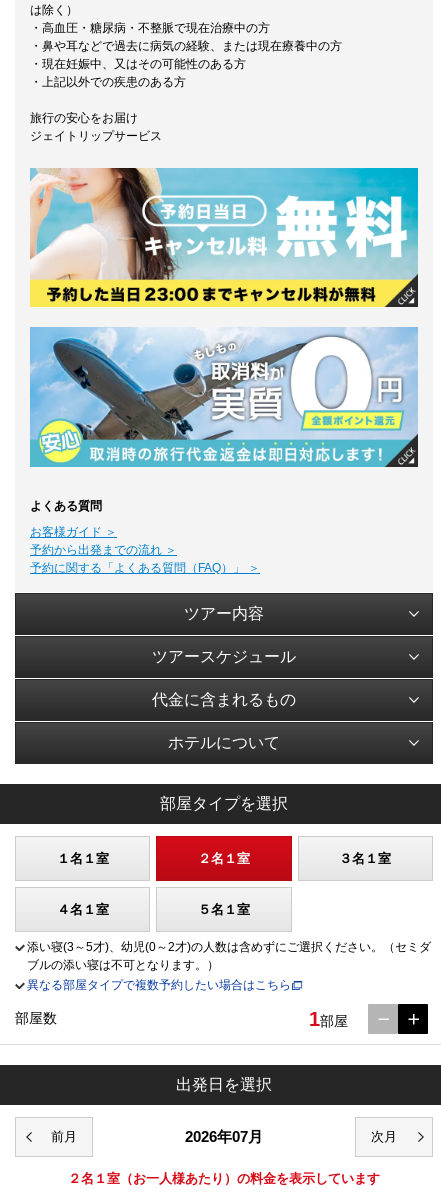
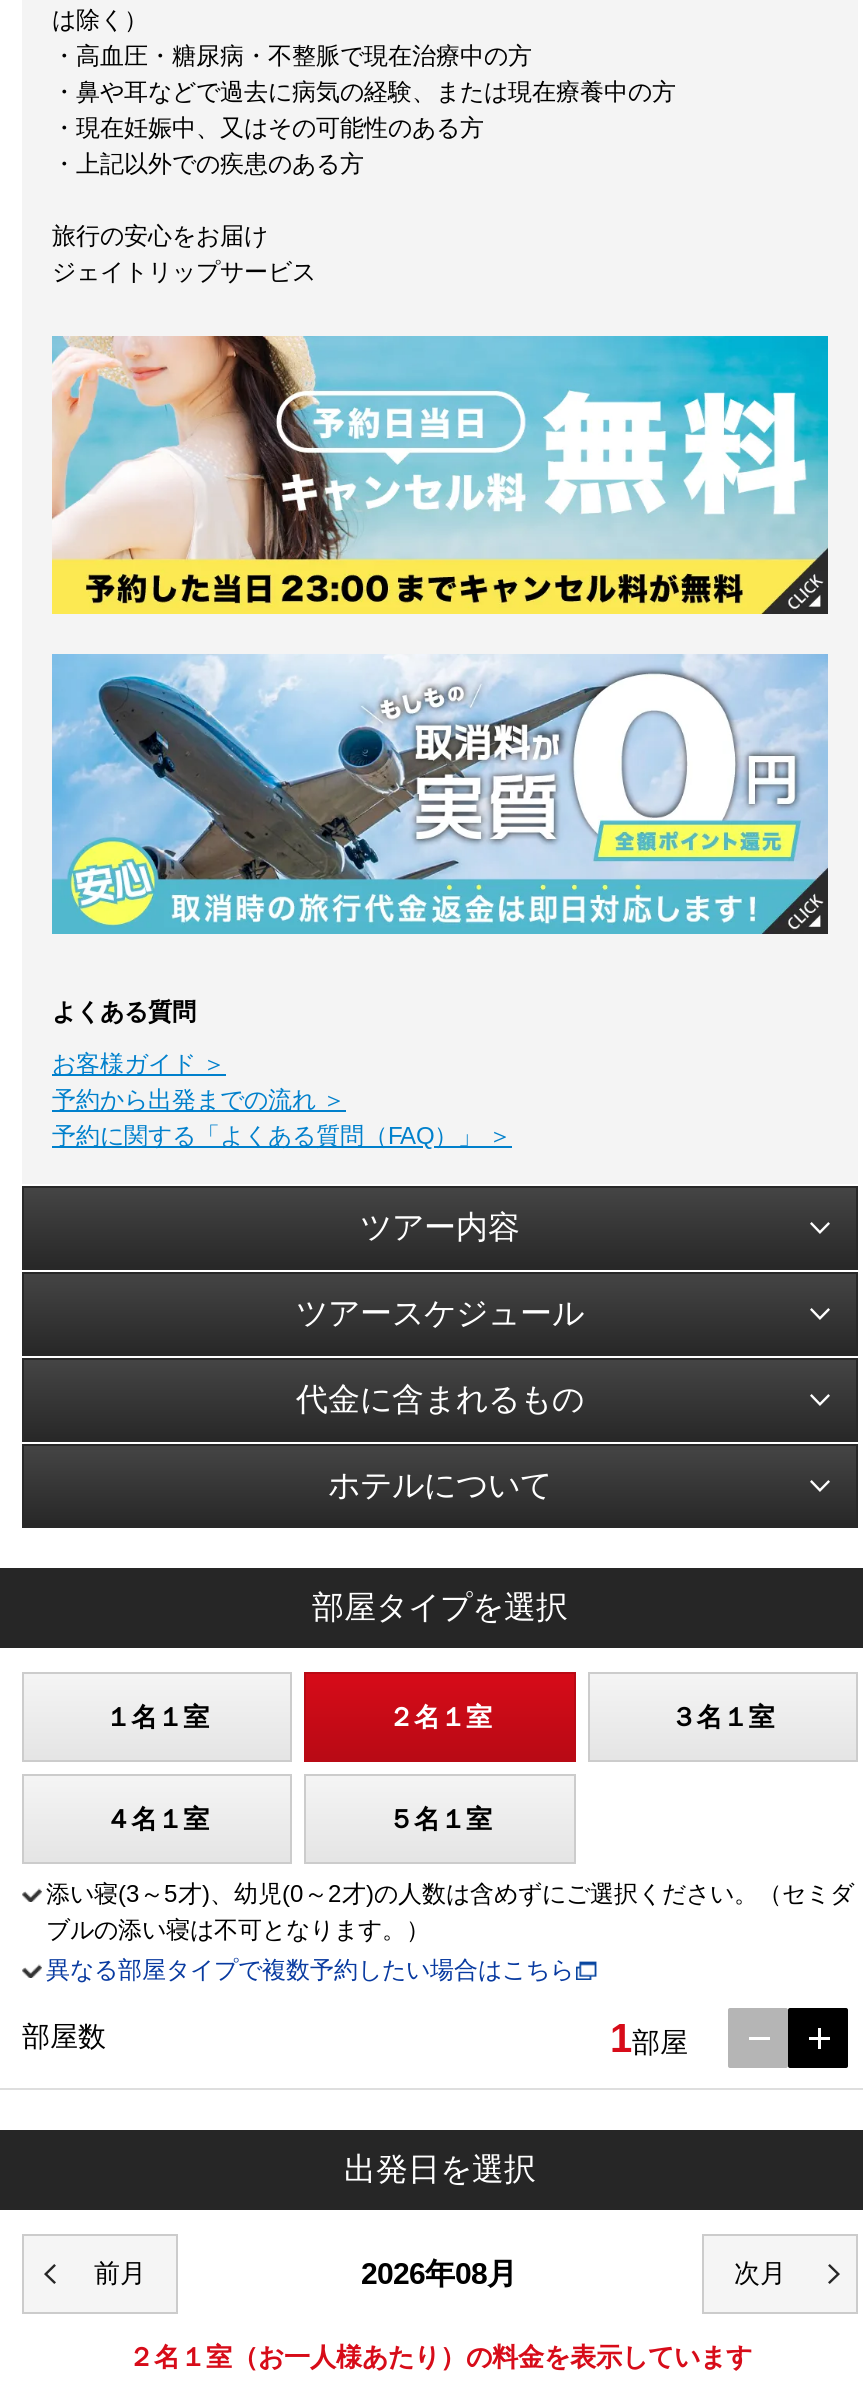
- 2026年07月
+ 2026年08月
